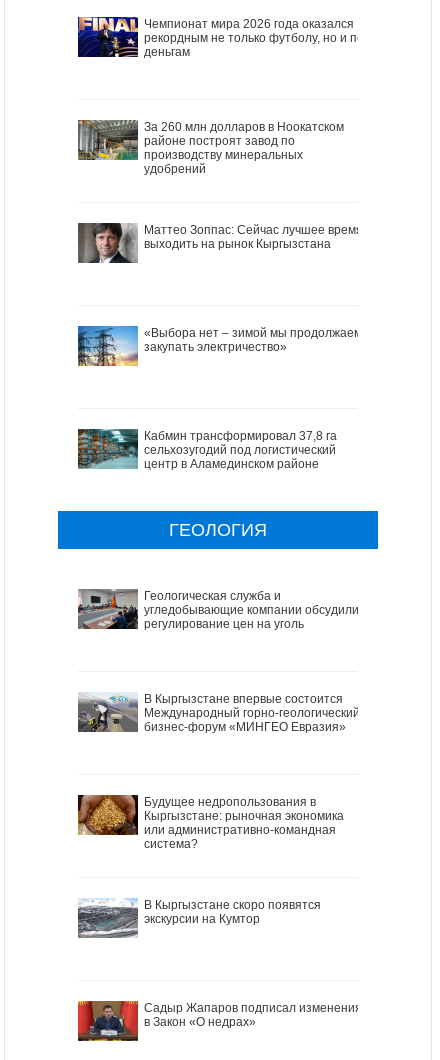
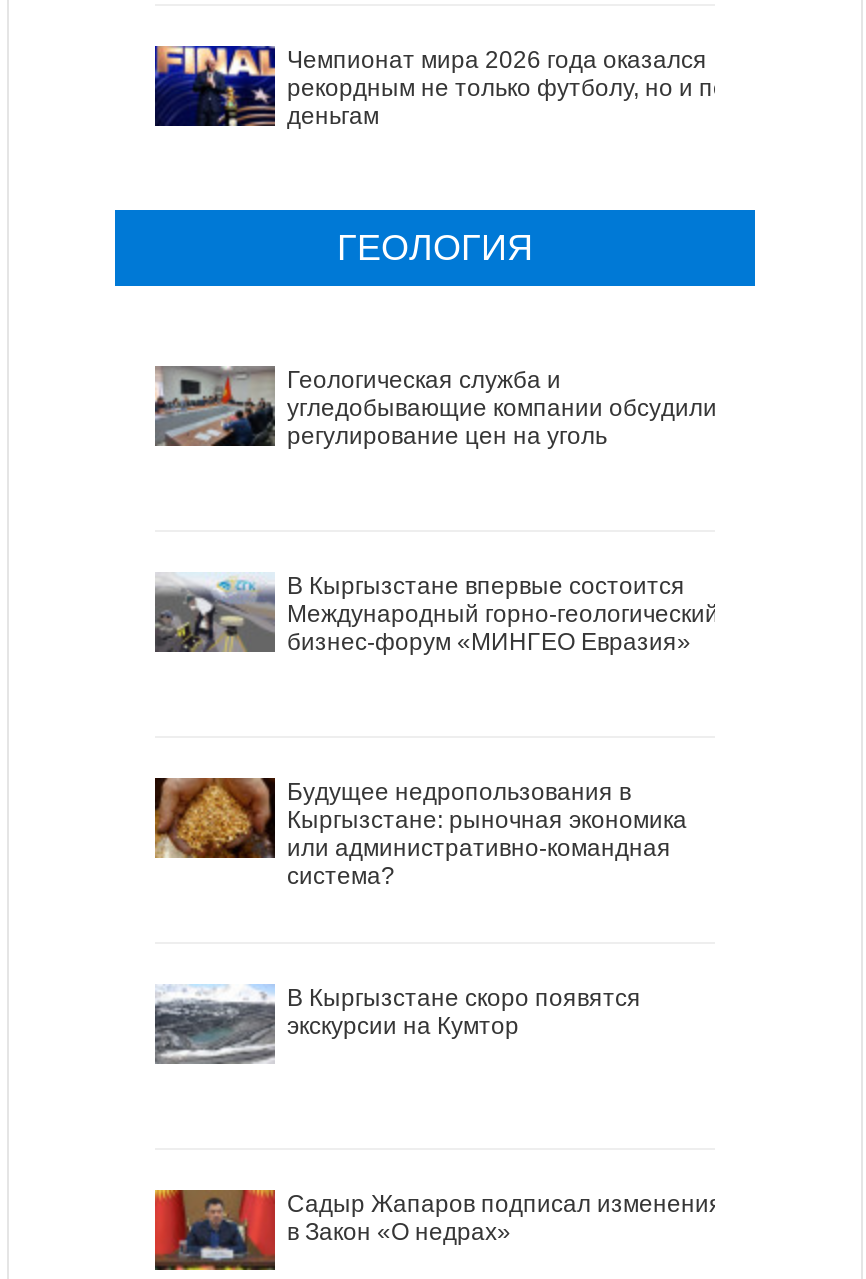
- [image]
- За 260 млн долларов в Ноокатском
- районе построят завод по
- производству минеральных
- удобрений

- [image]
- Маттео Зоппас: Сейчас лучшее время
- выходить на рынок Кыргызстана

- [image]
- «Выбора нет – зимой мы продолжаем
- закупать электричество»

- [image]
- Кабмин трансформировал 37,8 га
- сельхозугодий под логистический
- центр в Аламединском районе
